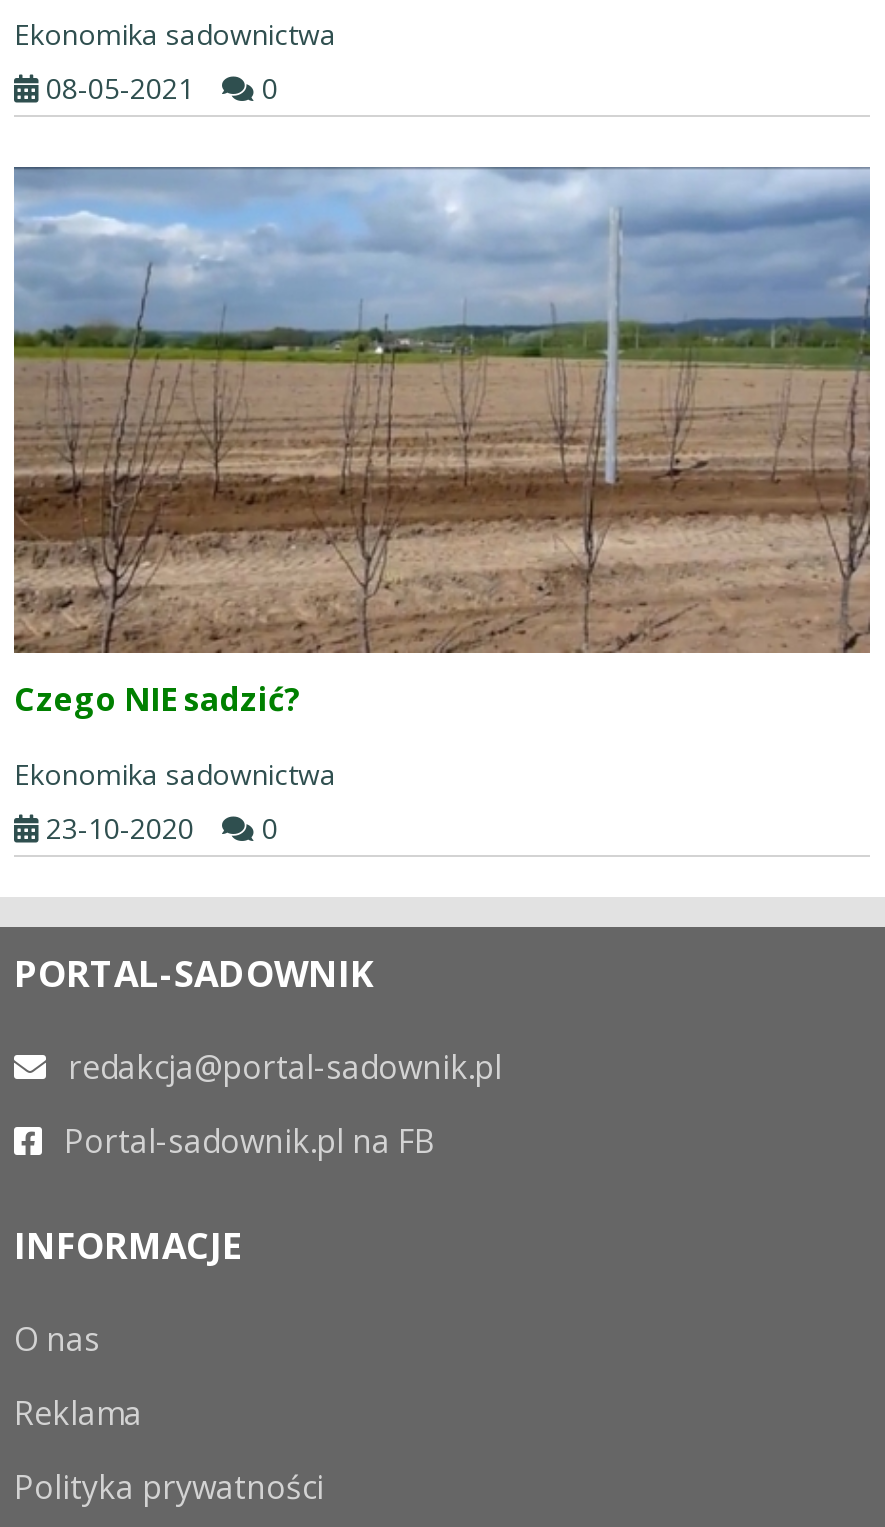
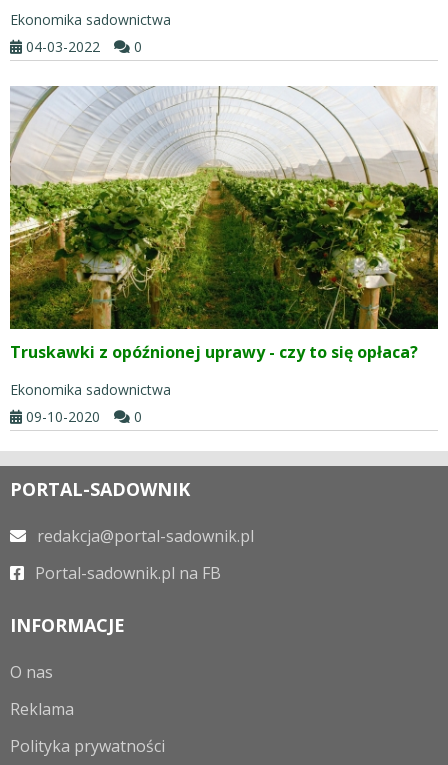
- 08-05-2021 0
+ 04-03-2022 0

- [image]
- Czego NIE sadzić?
+ [image]
+ Truskawki z opóźnionej uprawy - czy to się opłaca?

- 23-10-2020 0
+ 09-10-2020 0
